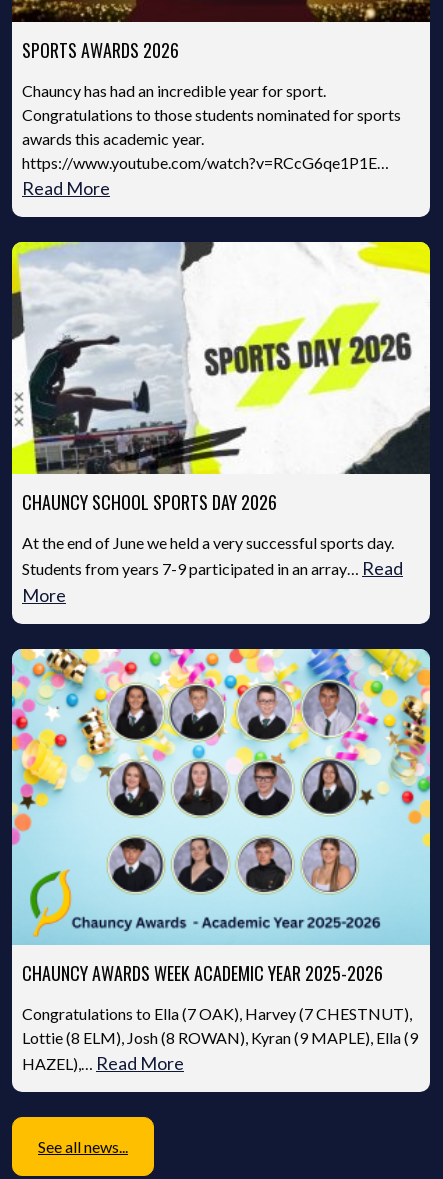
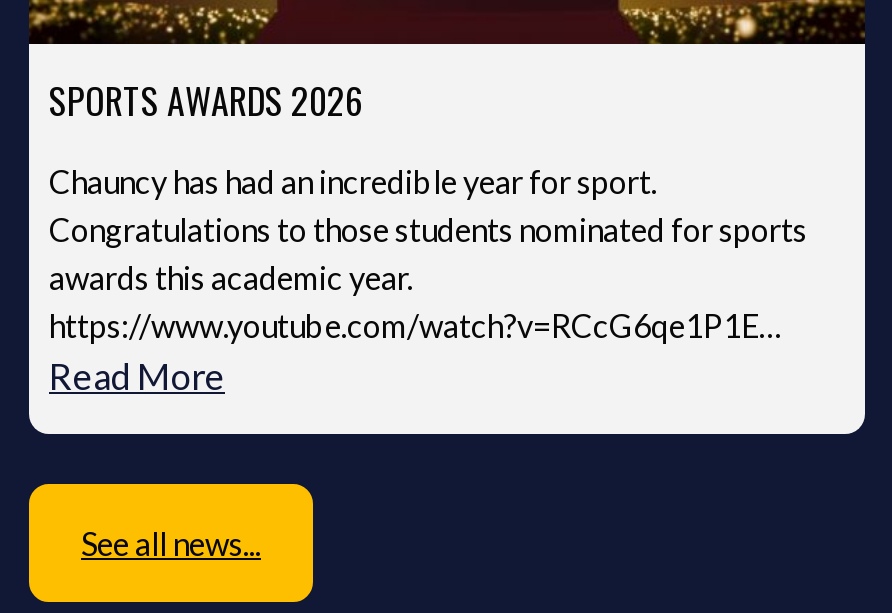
- [image]
- CHAUNCY SCHOOL SPORTS DAY 2026
- At the end of June we held a very successful sports day.
- Students from years 7-9 participated in an array… Read
- More

- [image]
- CHAUNCY AWARDS WEEK ACADEMIC YEAR 2025-2026
- Congratulations to Ella (7 OAK), Harvey (7 CHESTNUT),
- Lottie (8 ELM), Josh (8 ROWAN), Kyran (9 MAPLE), Ella (9
- HAZEL),… Read More
